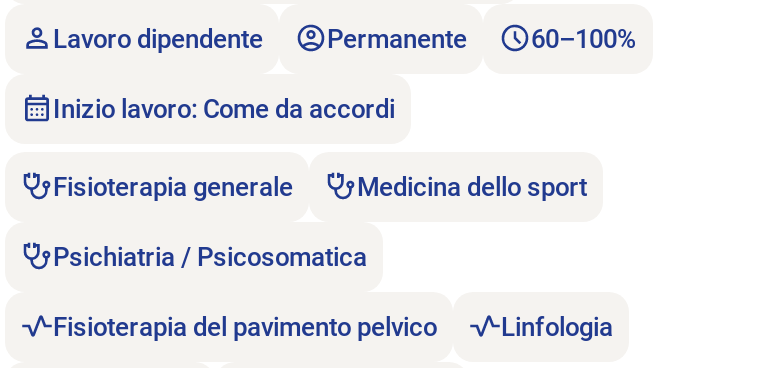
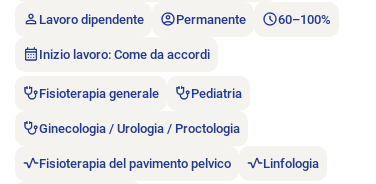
- Medicina dello sport
+ Pediatria

- Psichiatria / Psicosomatica
+ Ginecologia / Urologia / Proctologia
